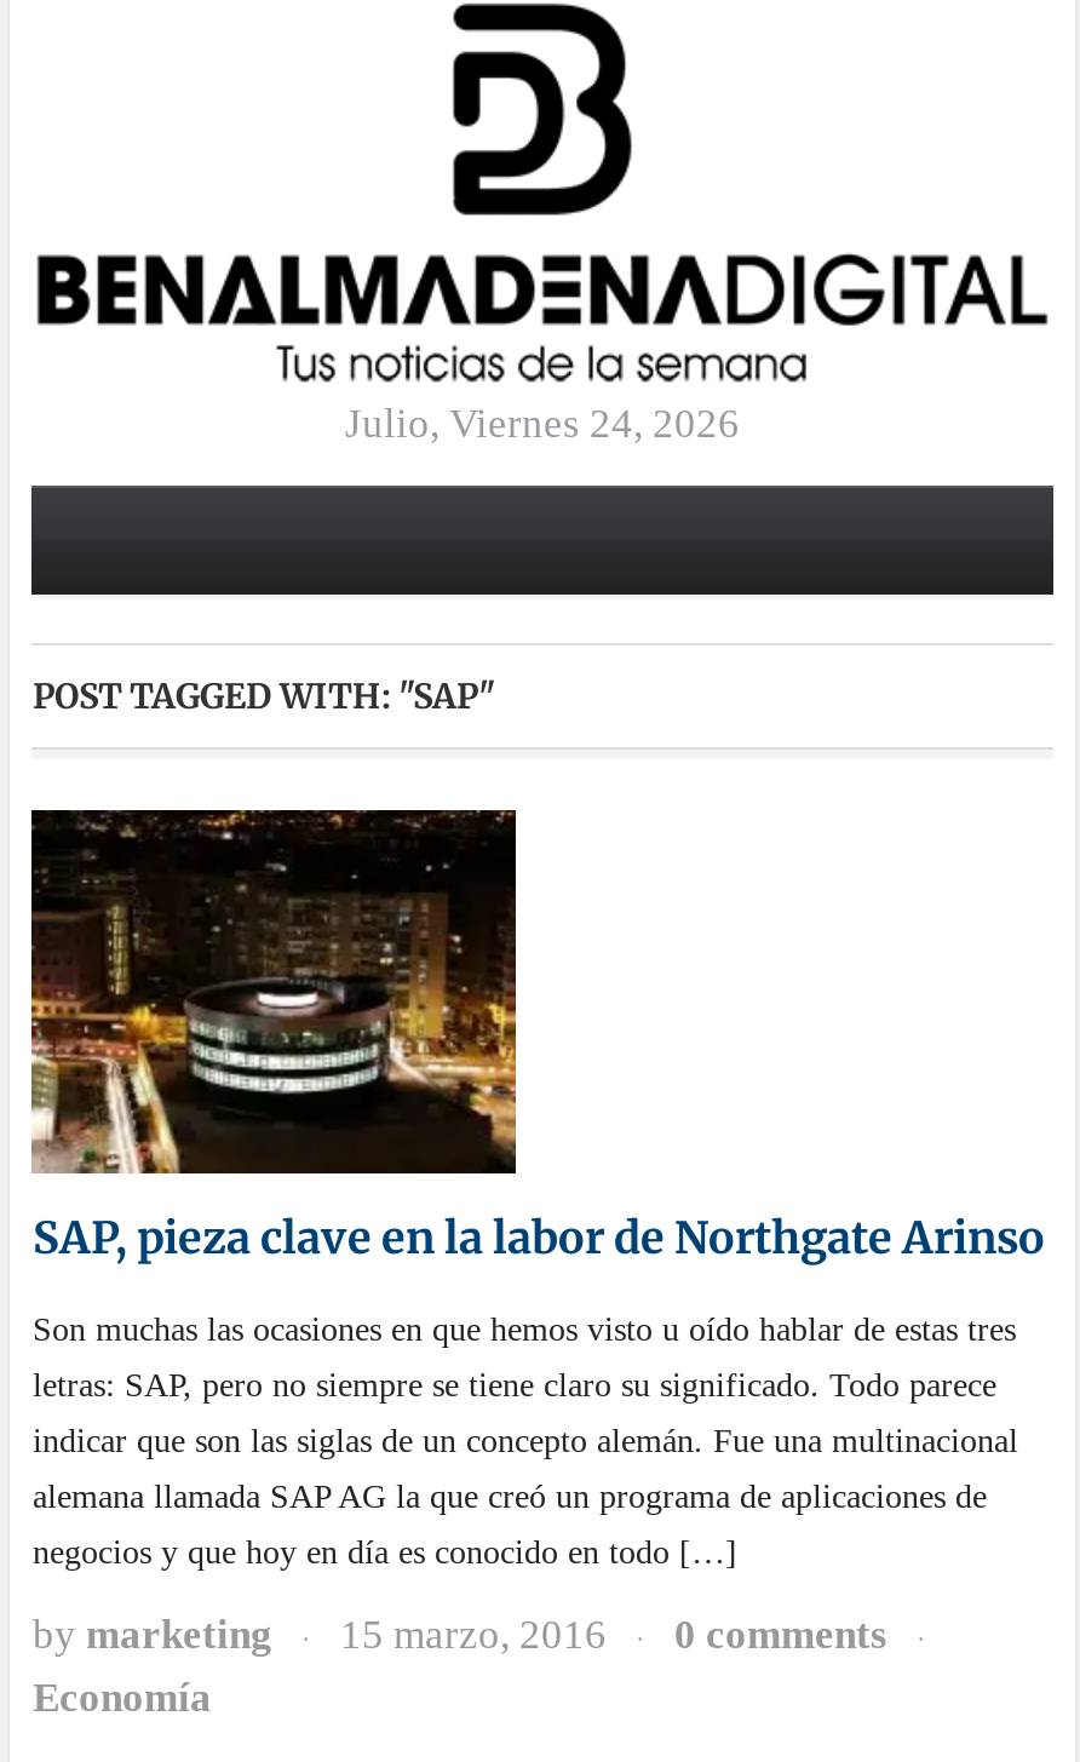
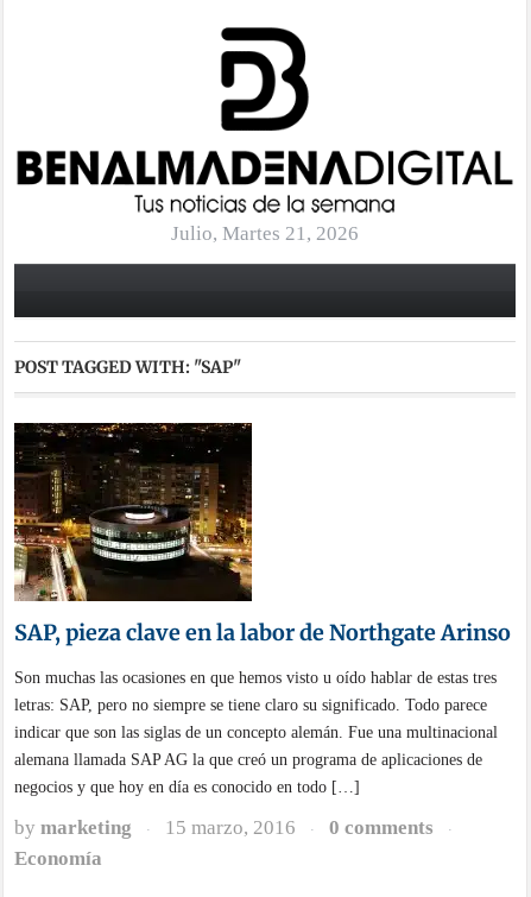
- Julio, Viernes 24, 2026
+ Julio, Martes 21, 2026
